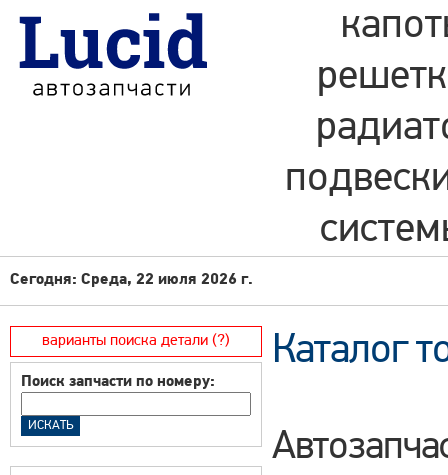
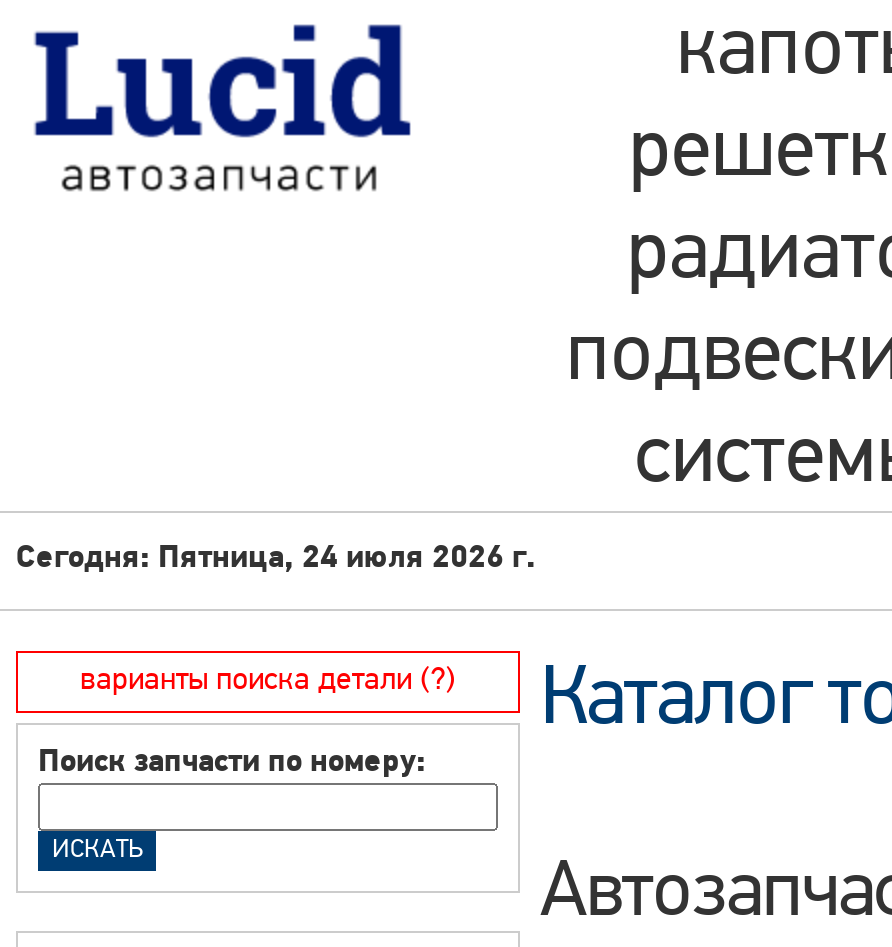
- Сегодня: Среда, 22 июля 2026 г.
+ Сегодня: Пятница, 24 июля 2026 г.
